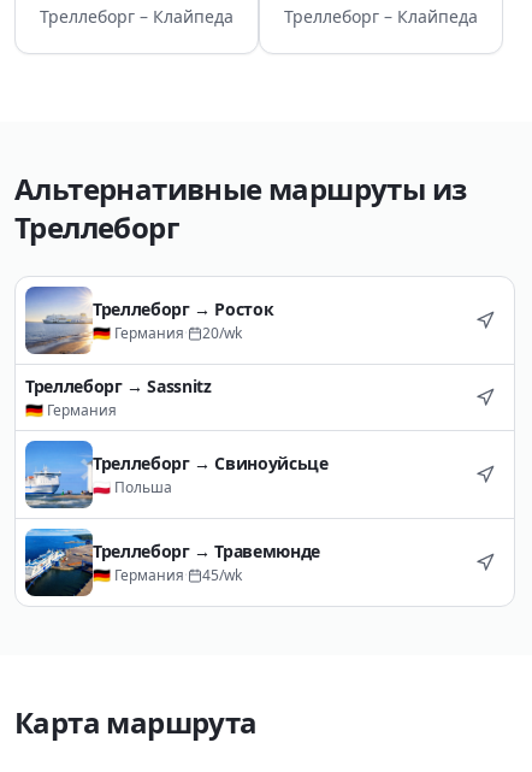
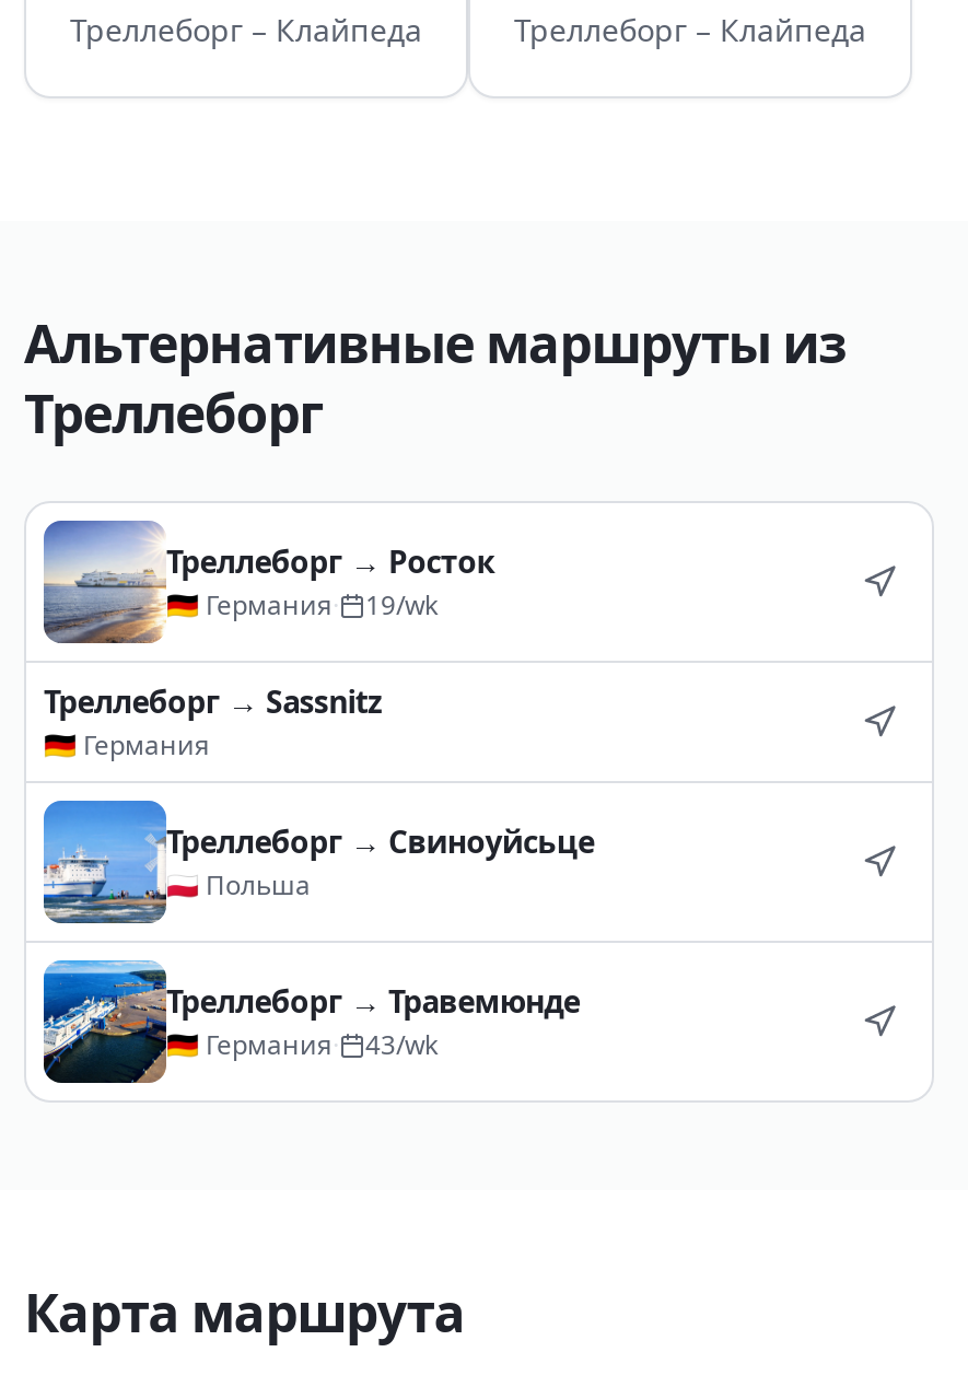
- 20/wk
+ 19/wk

- 45/wk
+ 43/wk
